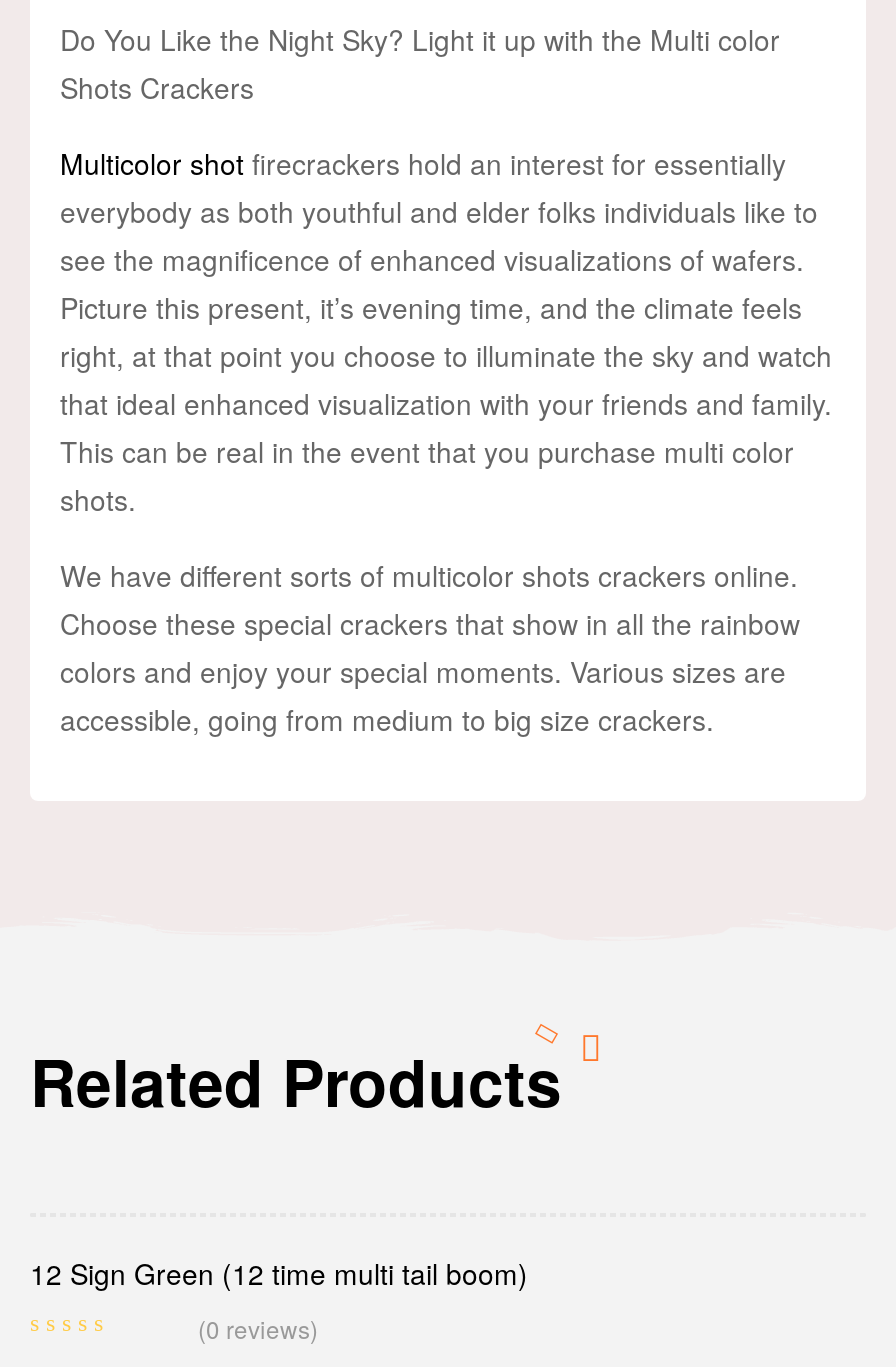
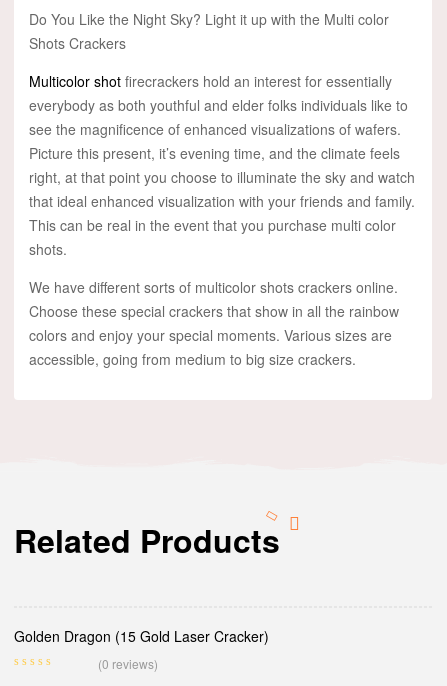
- 12 Sign Green (12 time multi tail boom)
+ Golden Dragon (15 Gold Laser Cracker)
